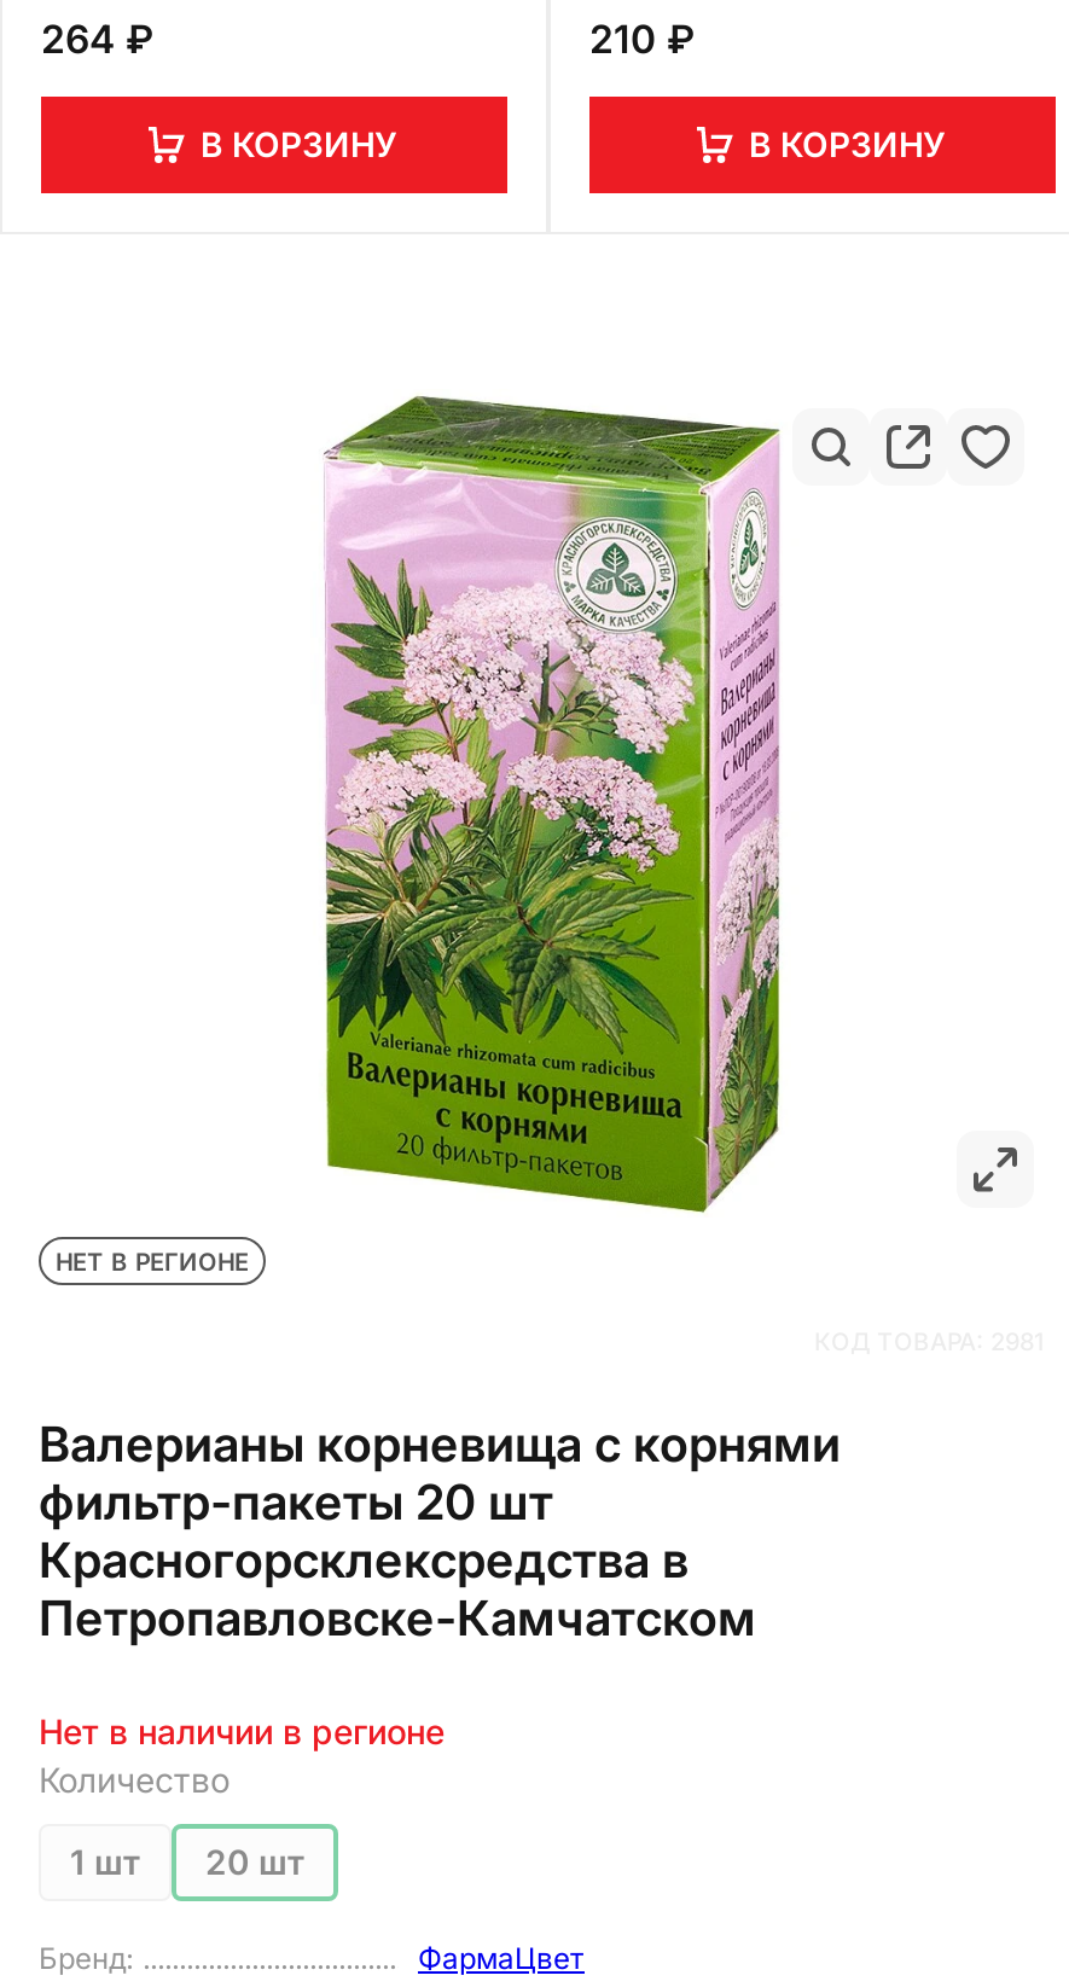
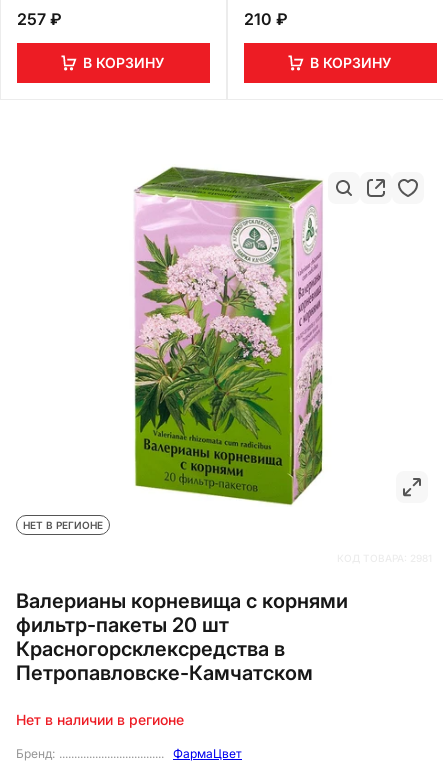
- 264 ₽
+ 257 ₽

- Количество
- 1 шт
- 20 шт
